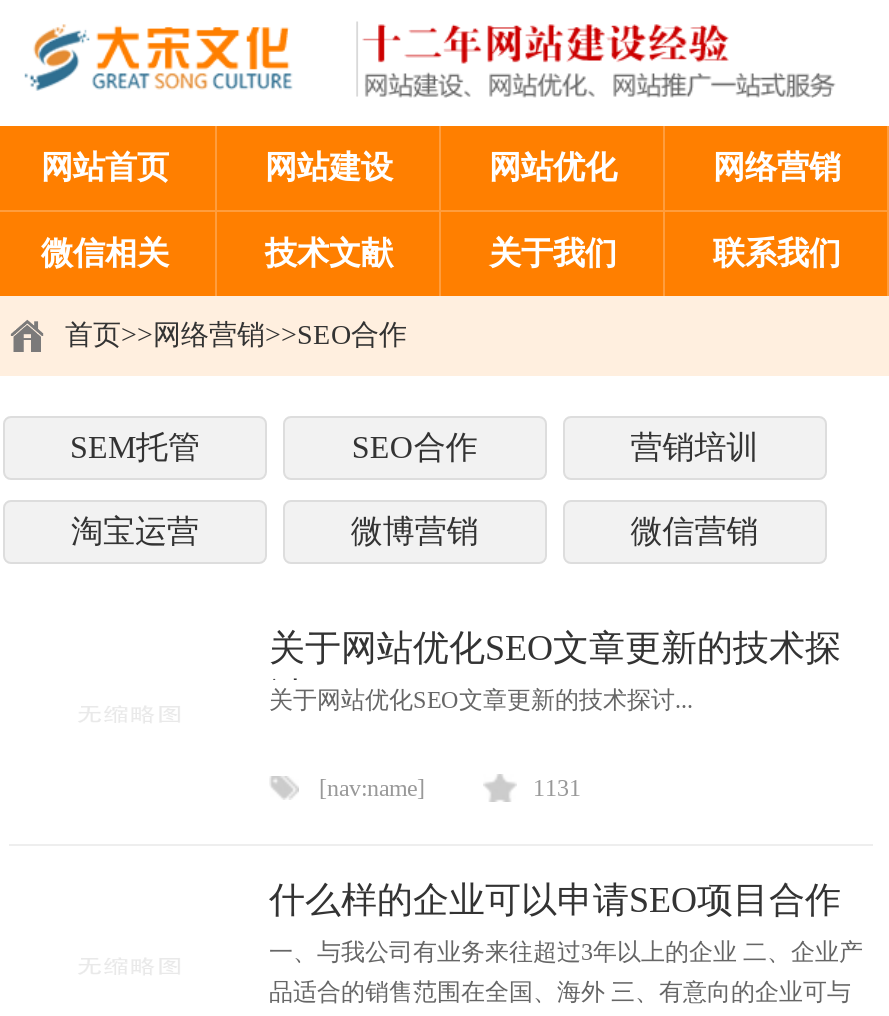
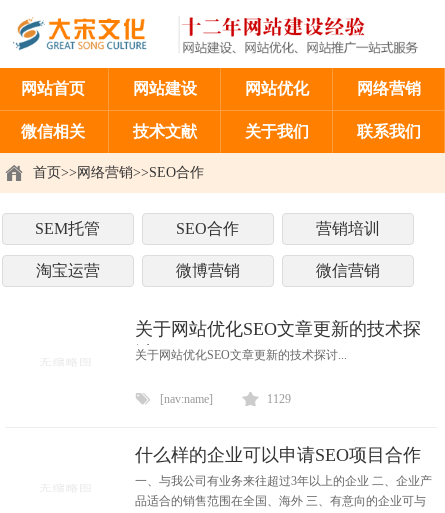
- 1131
+ 1129
